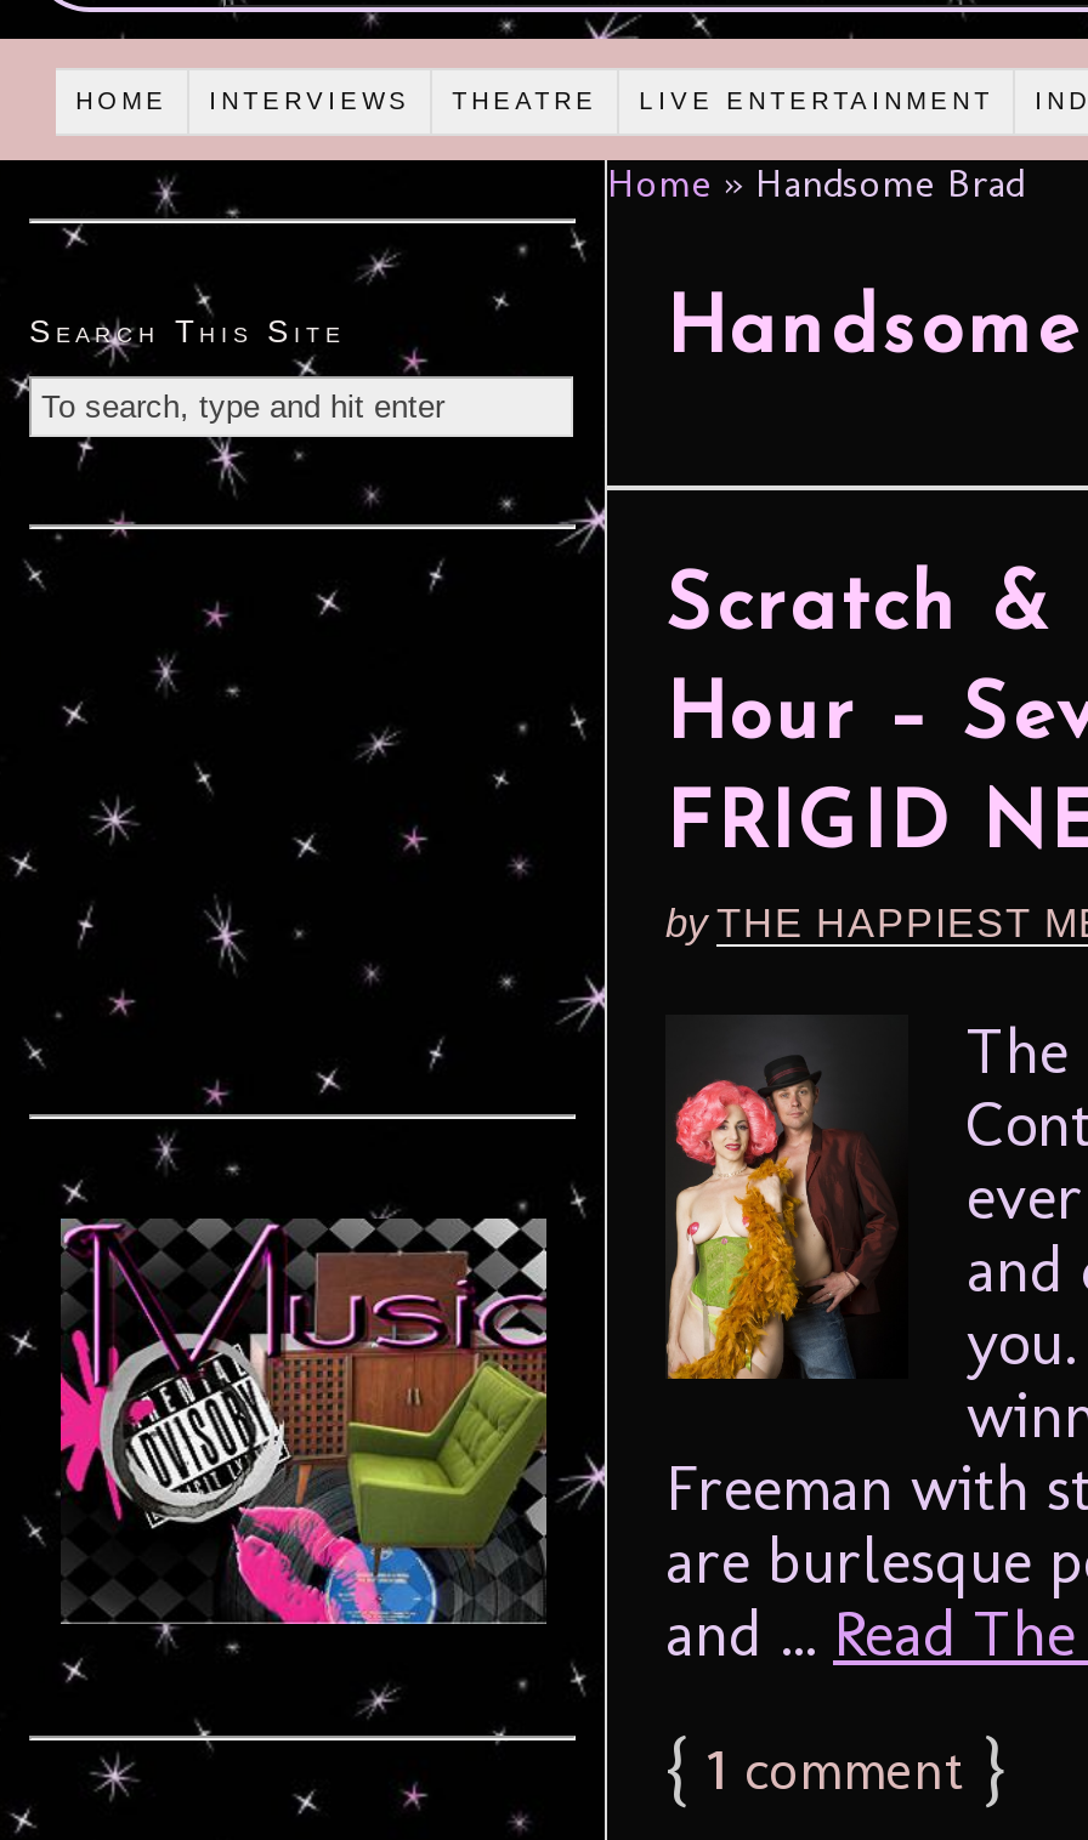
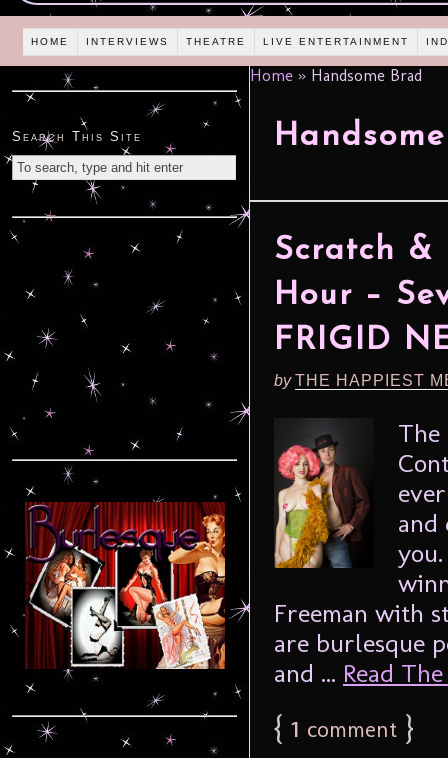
- [image]
+ [image]
